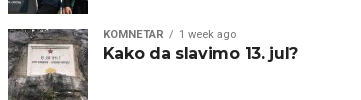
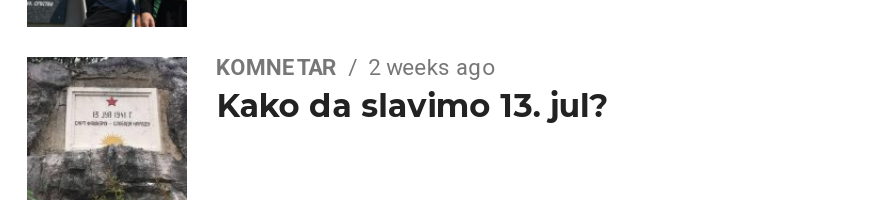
- KOMNETAR 1 week ago
+ KOMNETAR 2 weeks ago
